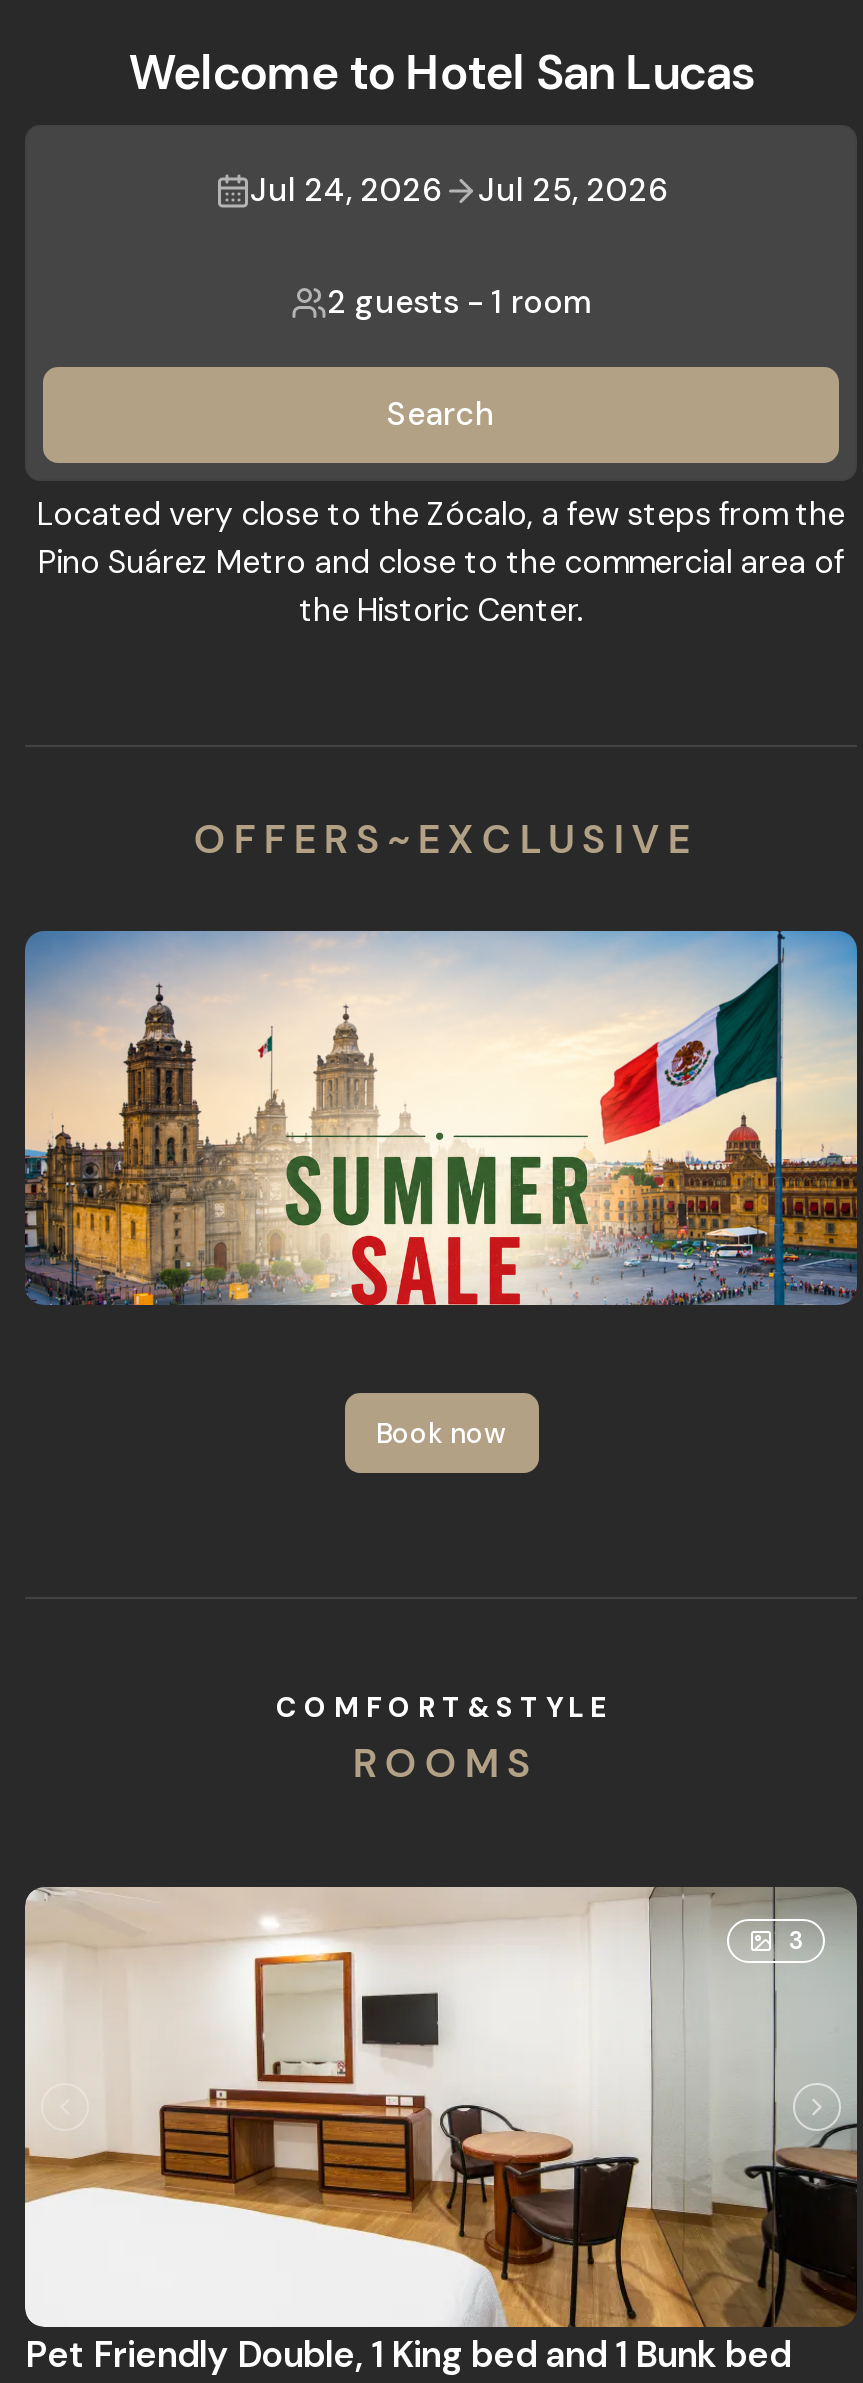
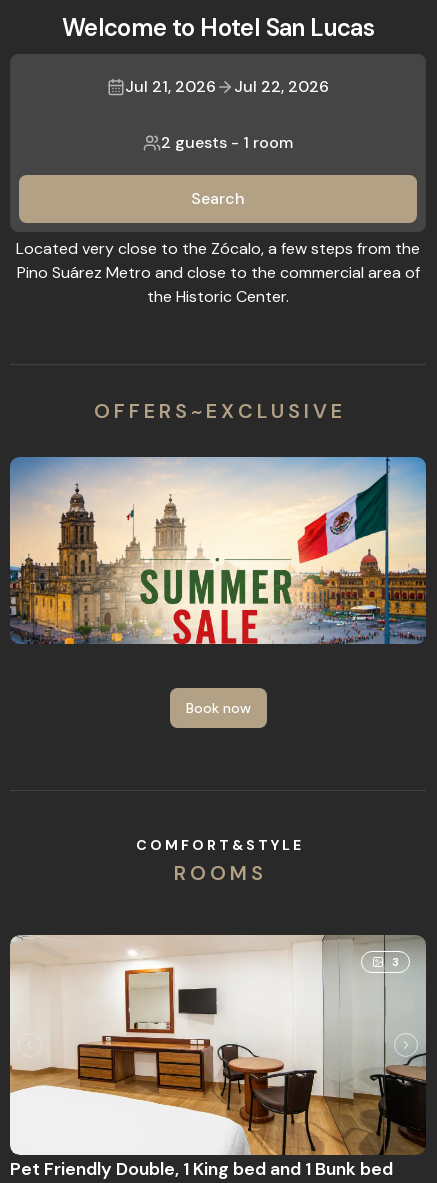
- Jul 24, 2026
+ Jul 21, 2026

- Jul 25, 2026
+ Jul 22, 2026
